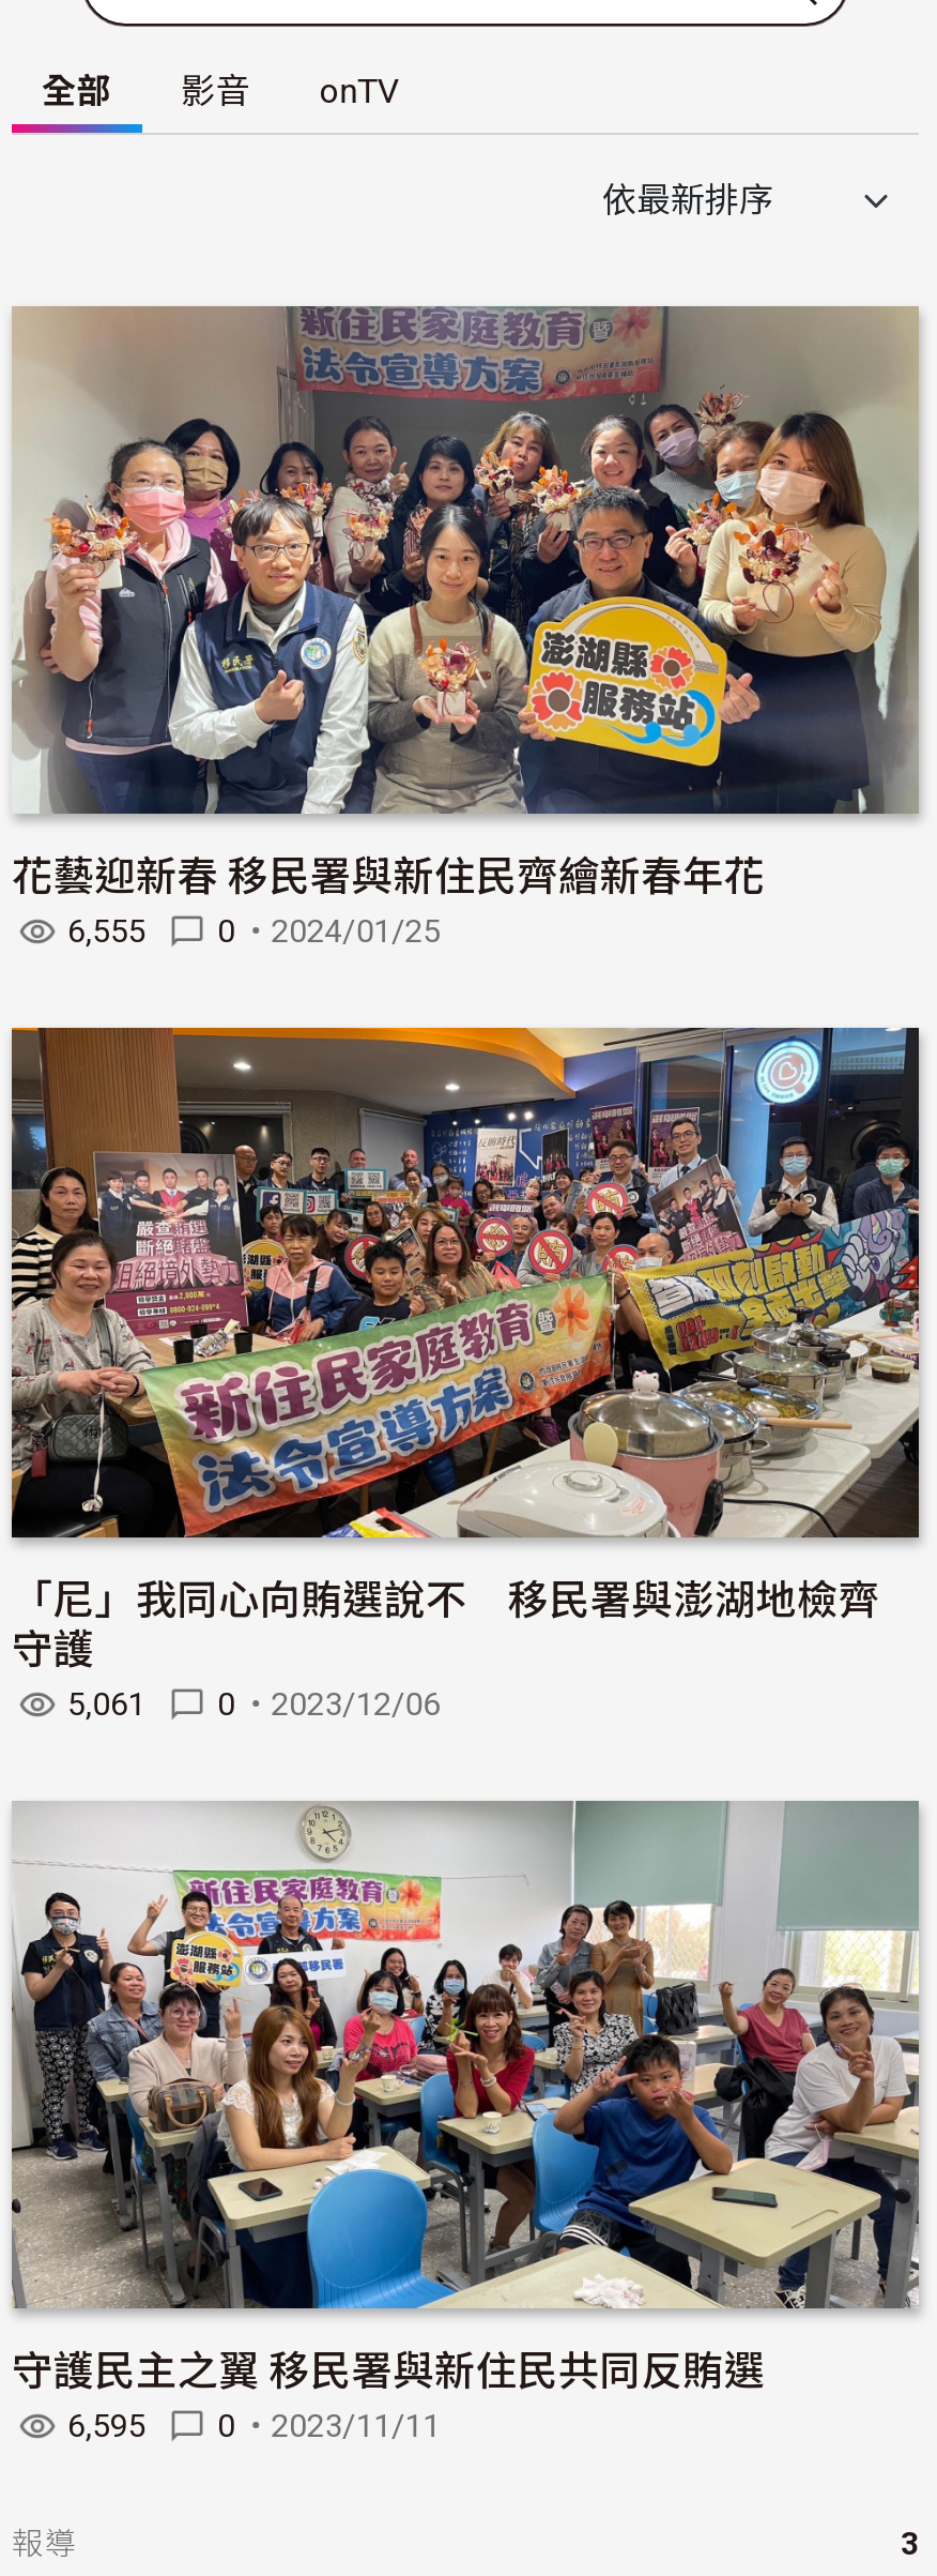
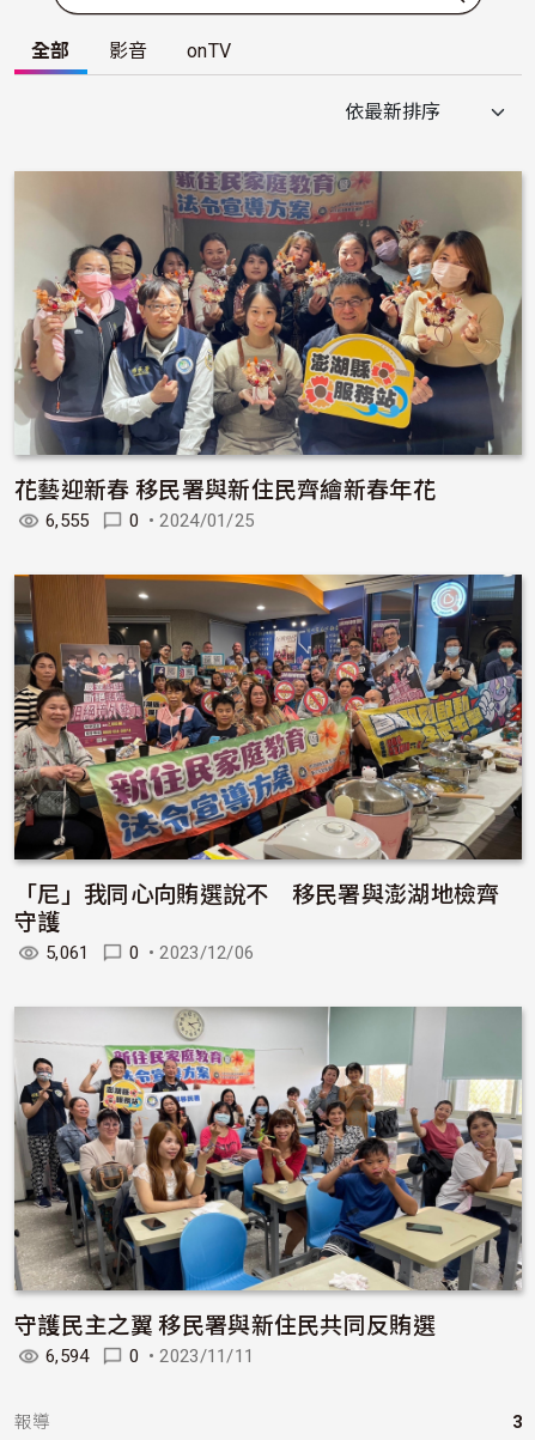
- 6,595 0 • 2023/11/11
+ 6,594 0 • 2023/11/11
